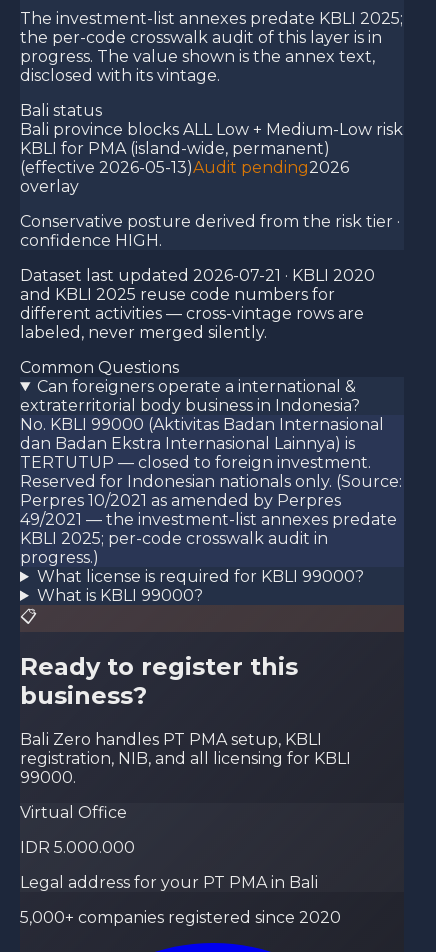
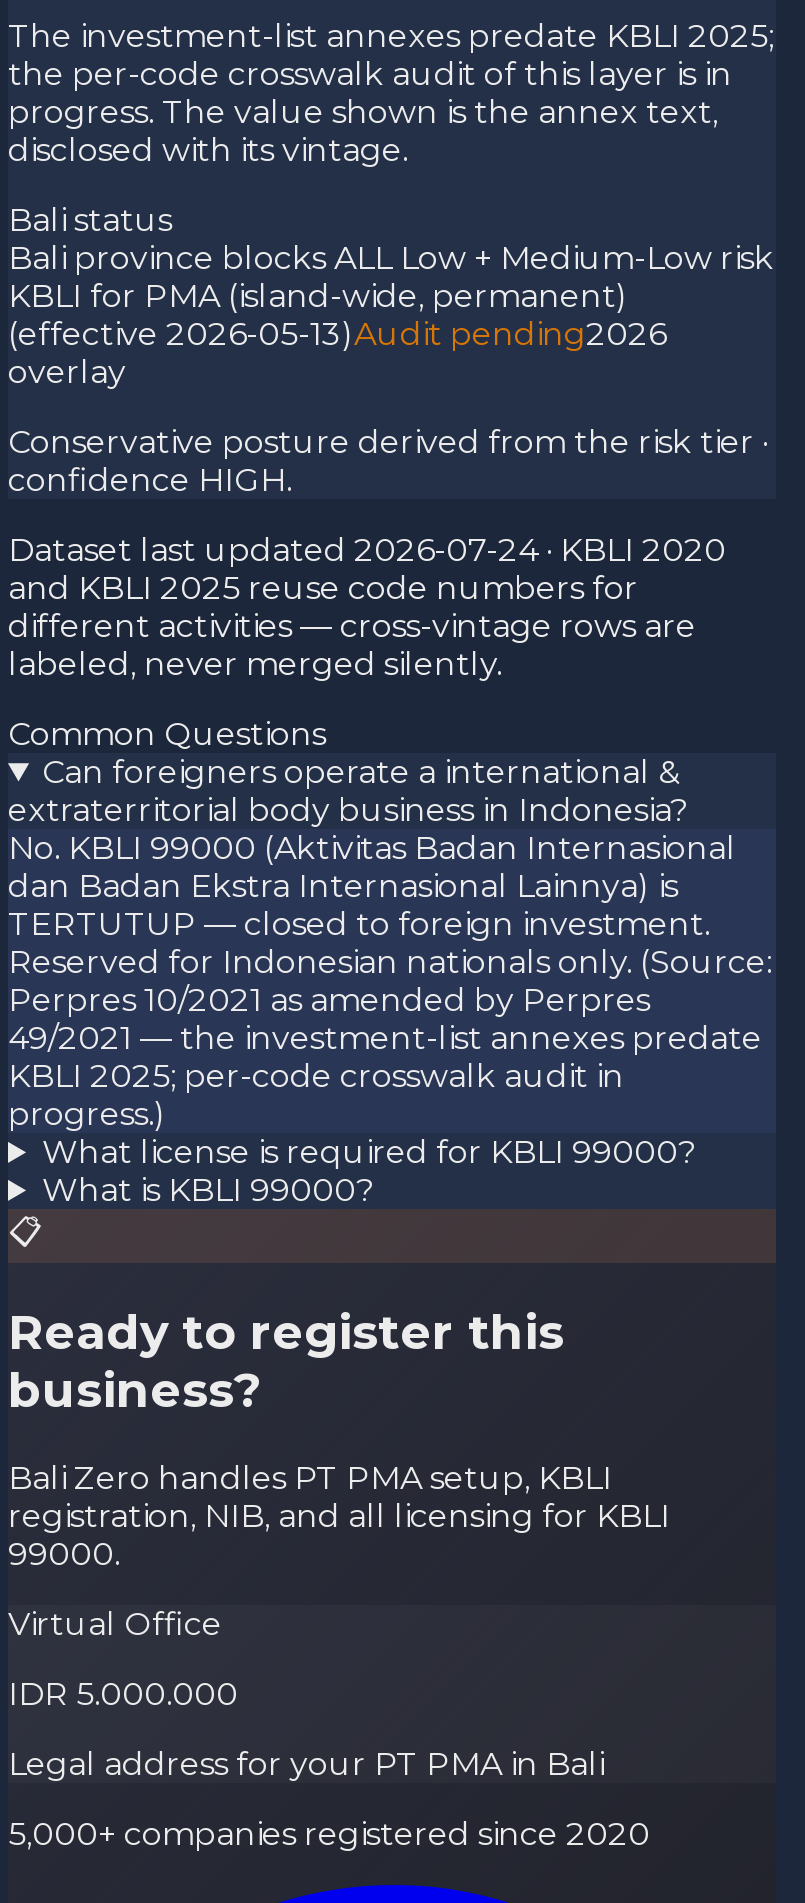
- Dataset last updated 2026-07-21 · KBLI 2020
+ Dataset last updated 2026-07-24 · KBLI 2020
